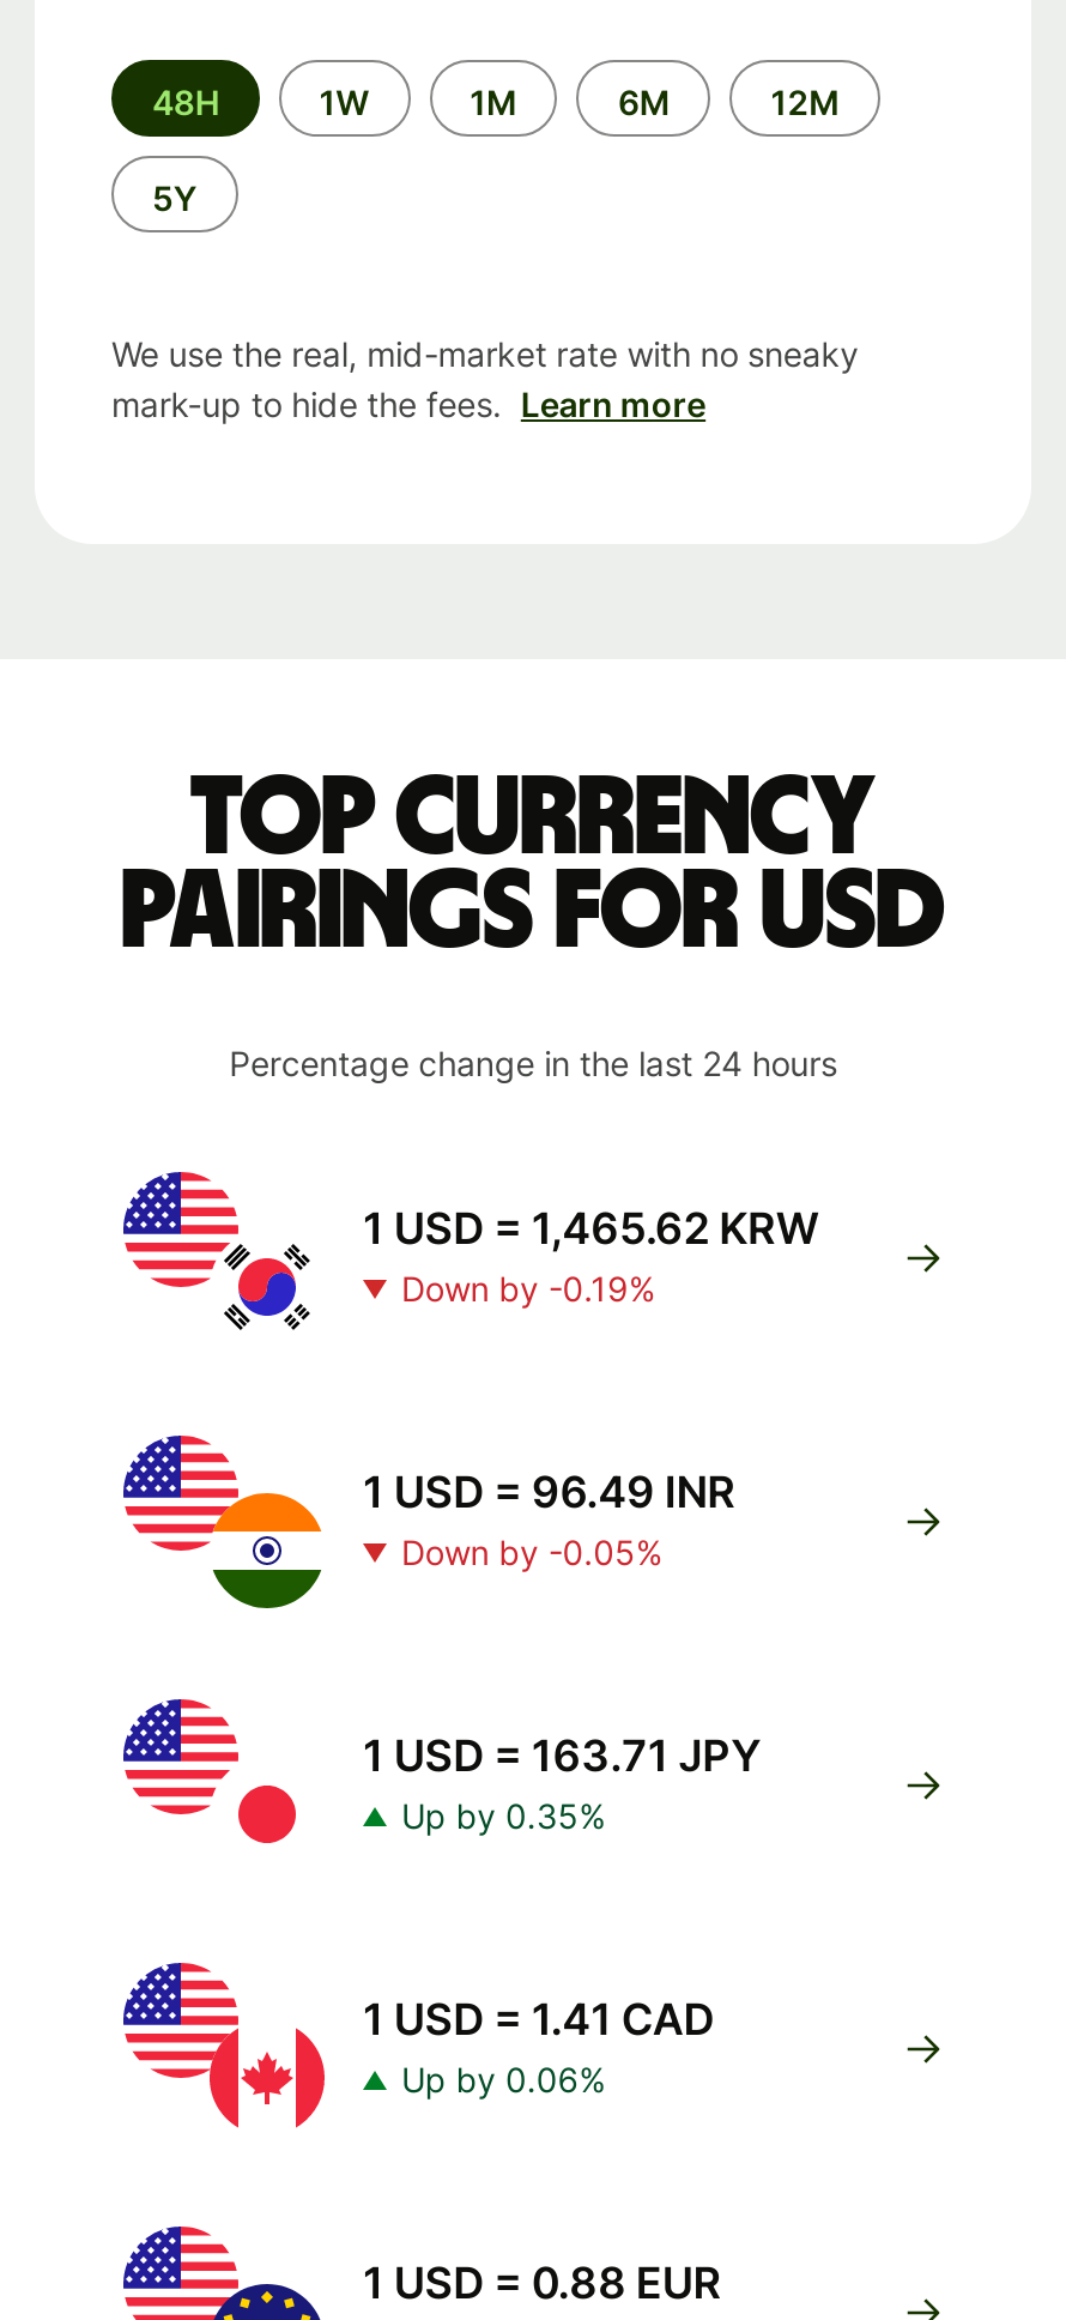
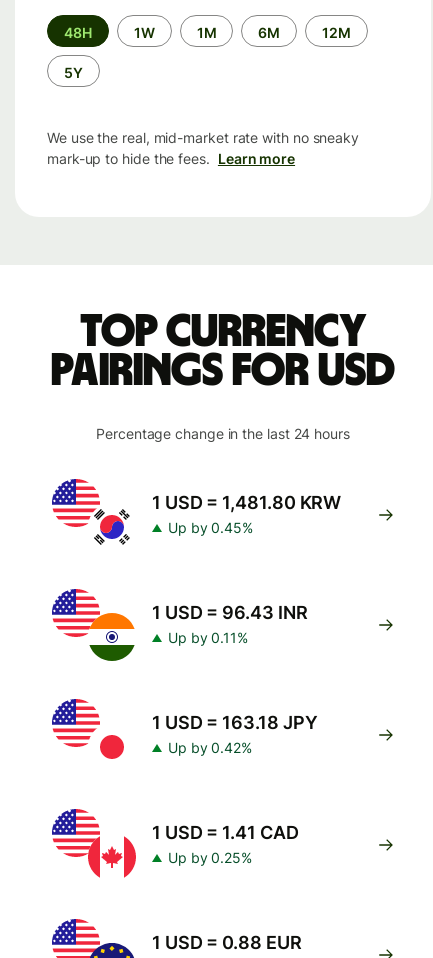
- 1 USD = 1,465.62 KRW
+ 1 USD = 1,481.80 KRW

- Down by -0.19%
+ Up by 0.45%

- 1 USD = 96.49 INR
+ 1 USD = 96.43 INR

- Down by -0.05%
+ Up by 0.11%

- 1 USD = 163.71 JPY
+ 1 USD = 163.18 JPY

- Up by 0.35%
+ Up by 0.42%

- Up by 0.06%
+ Up by 0.25%
